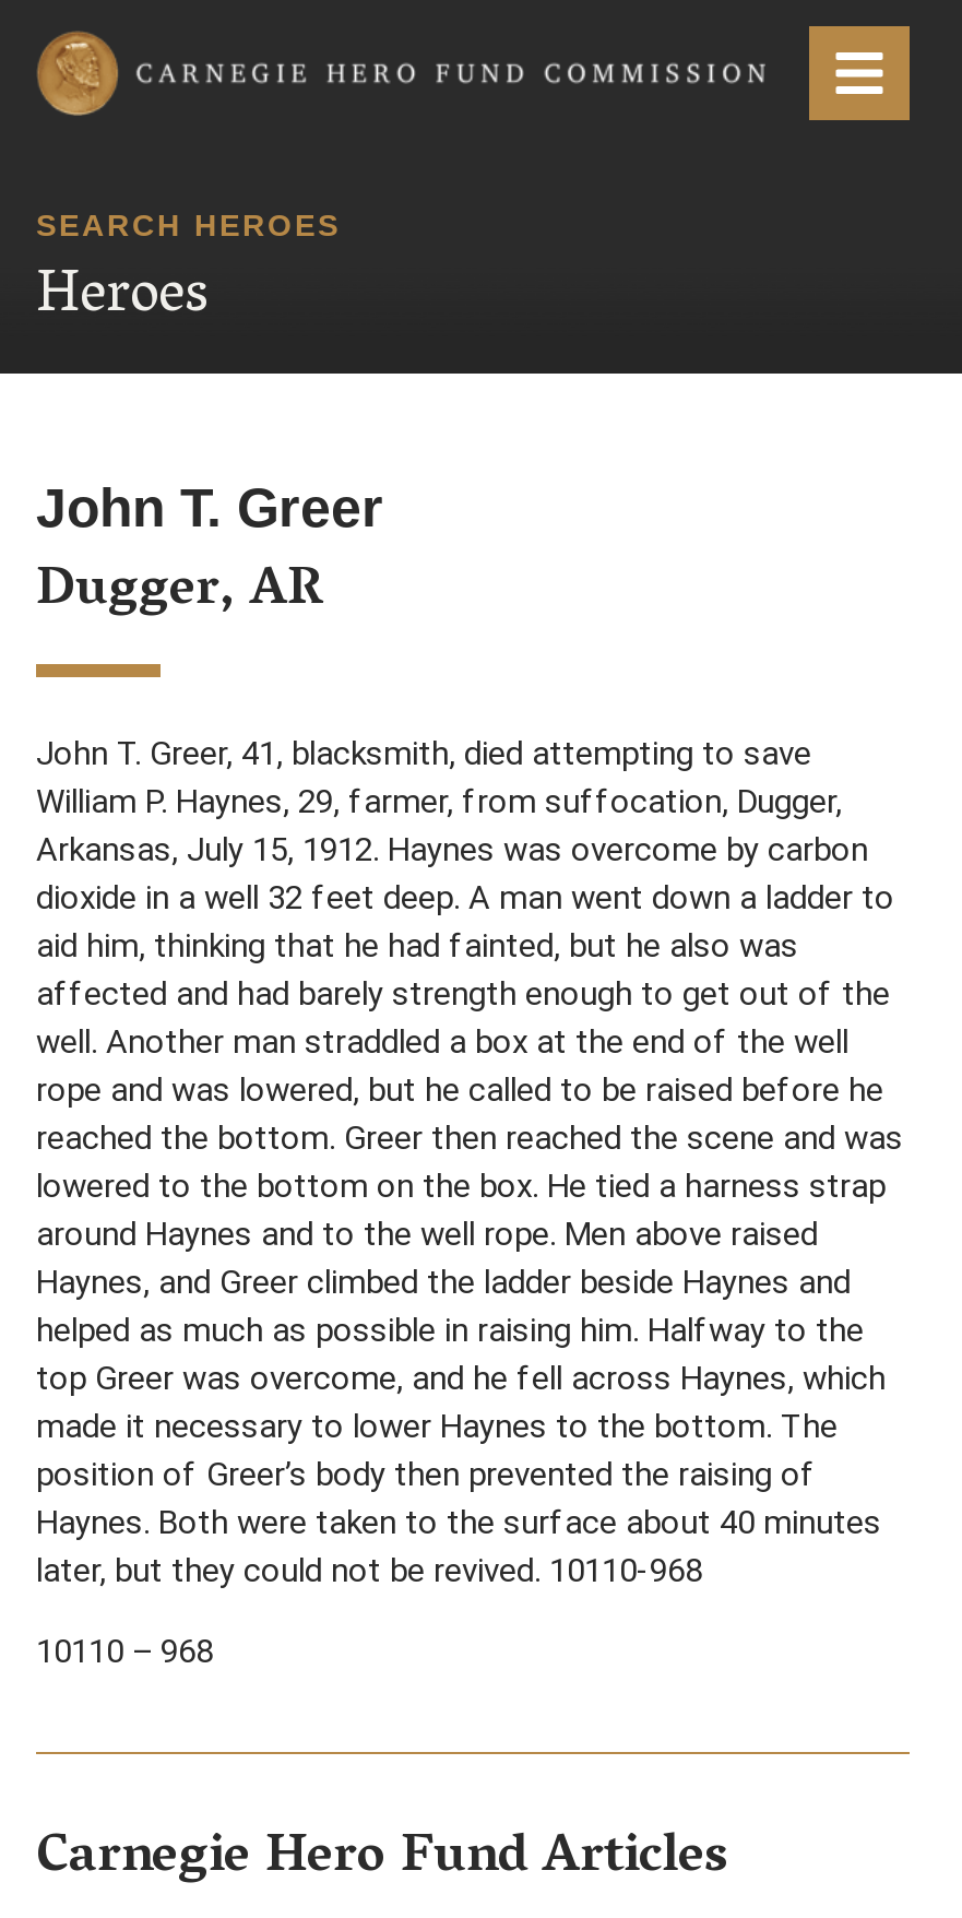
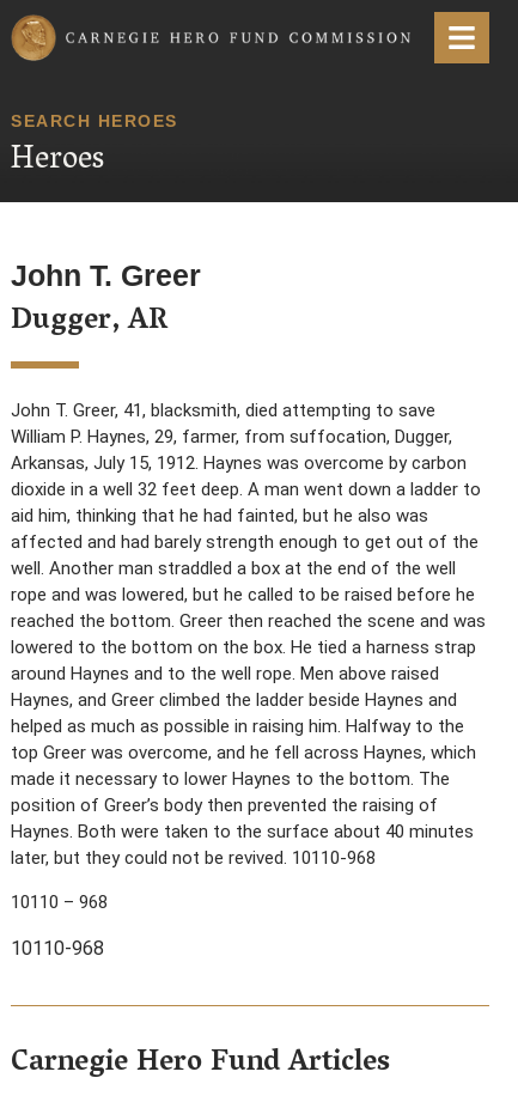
+ 10110-968
